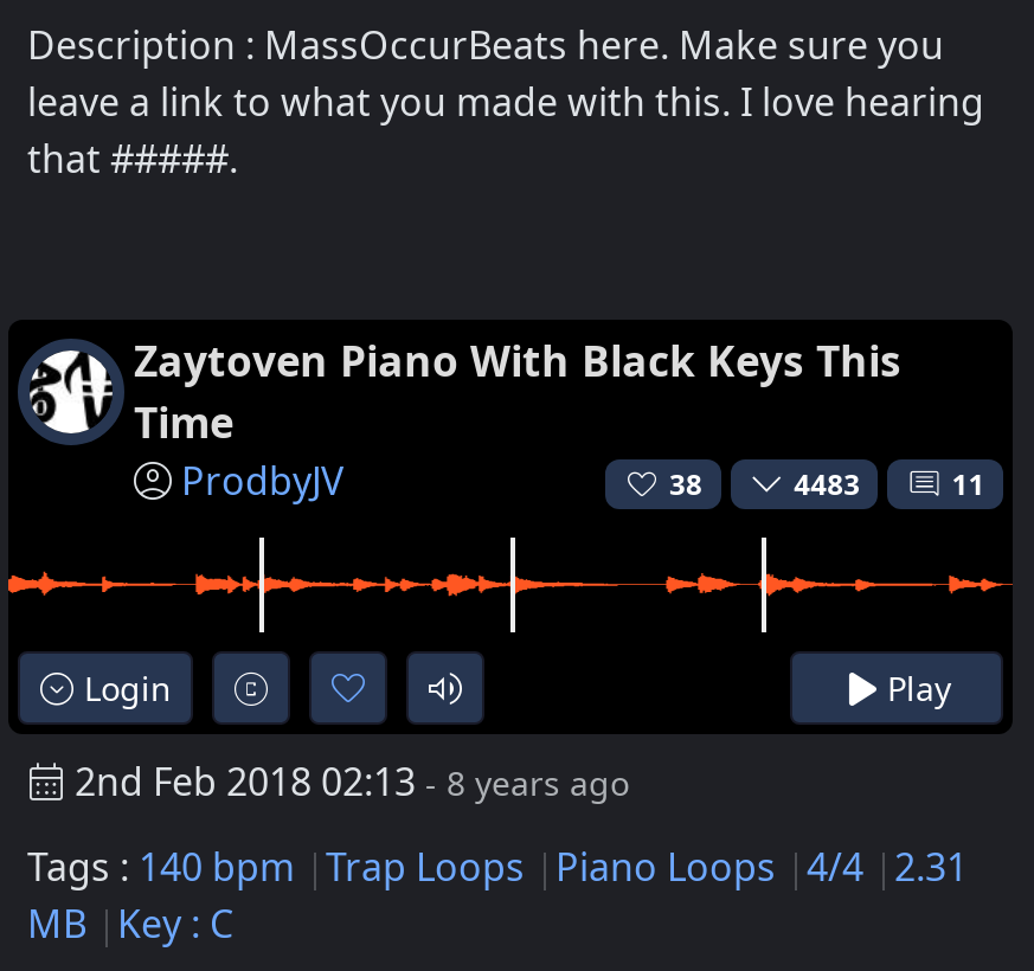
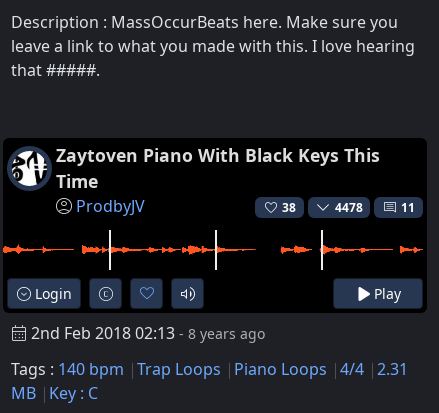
- 4483
+ 4478
